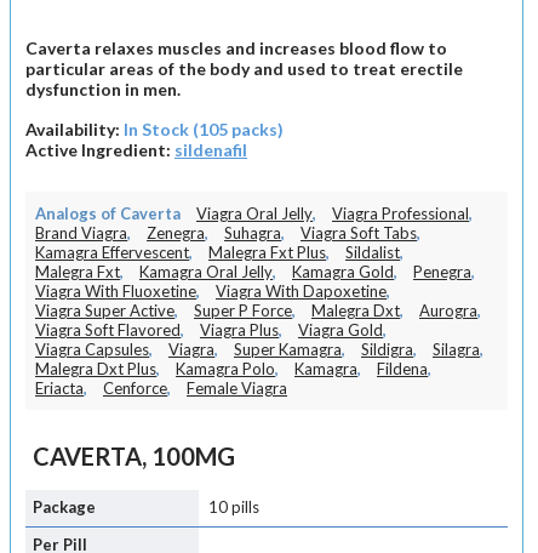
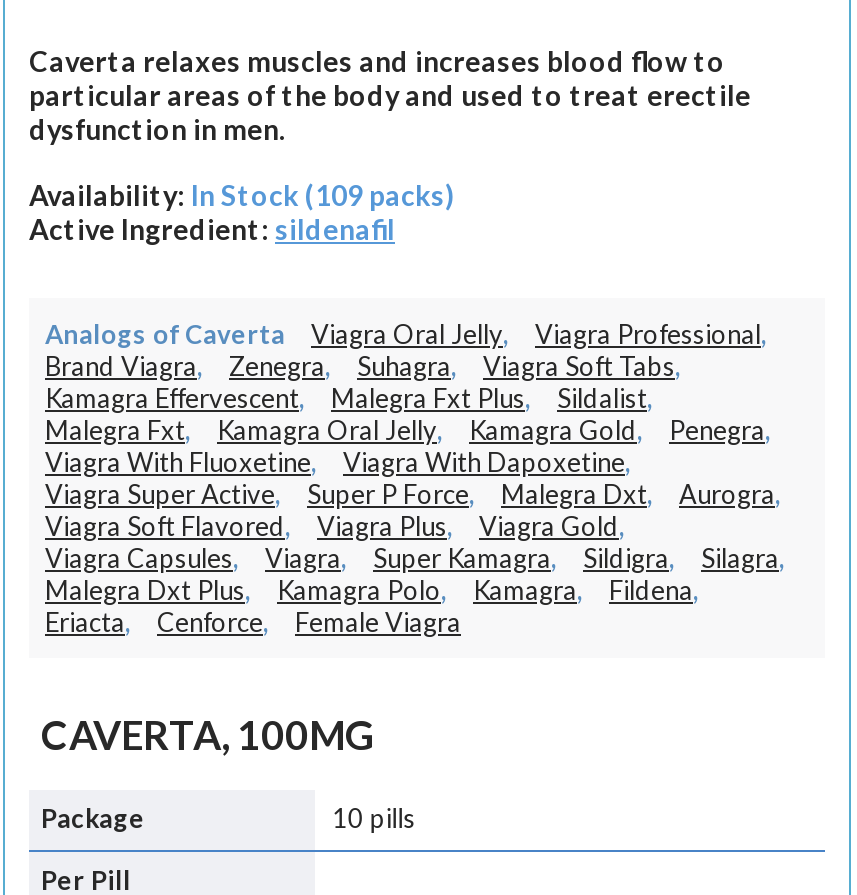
- Availability: In Stock (105 packs)
+ Availability: In Stock (109 packs)
